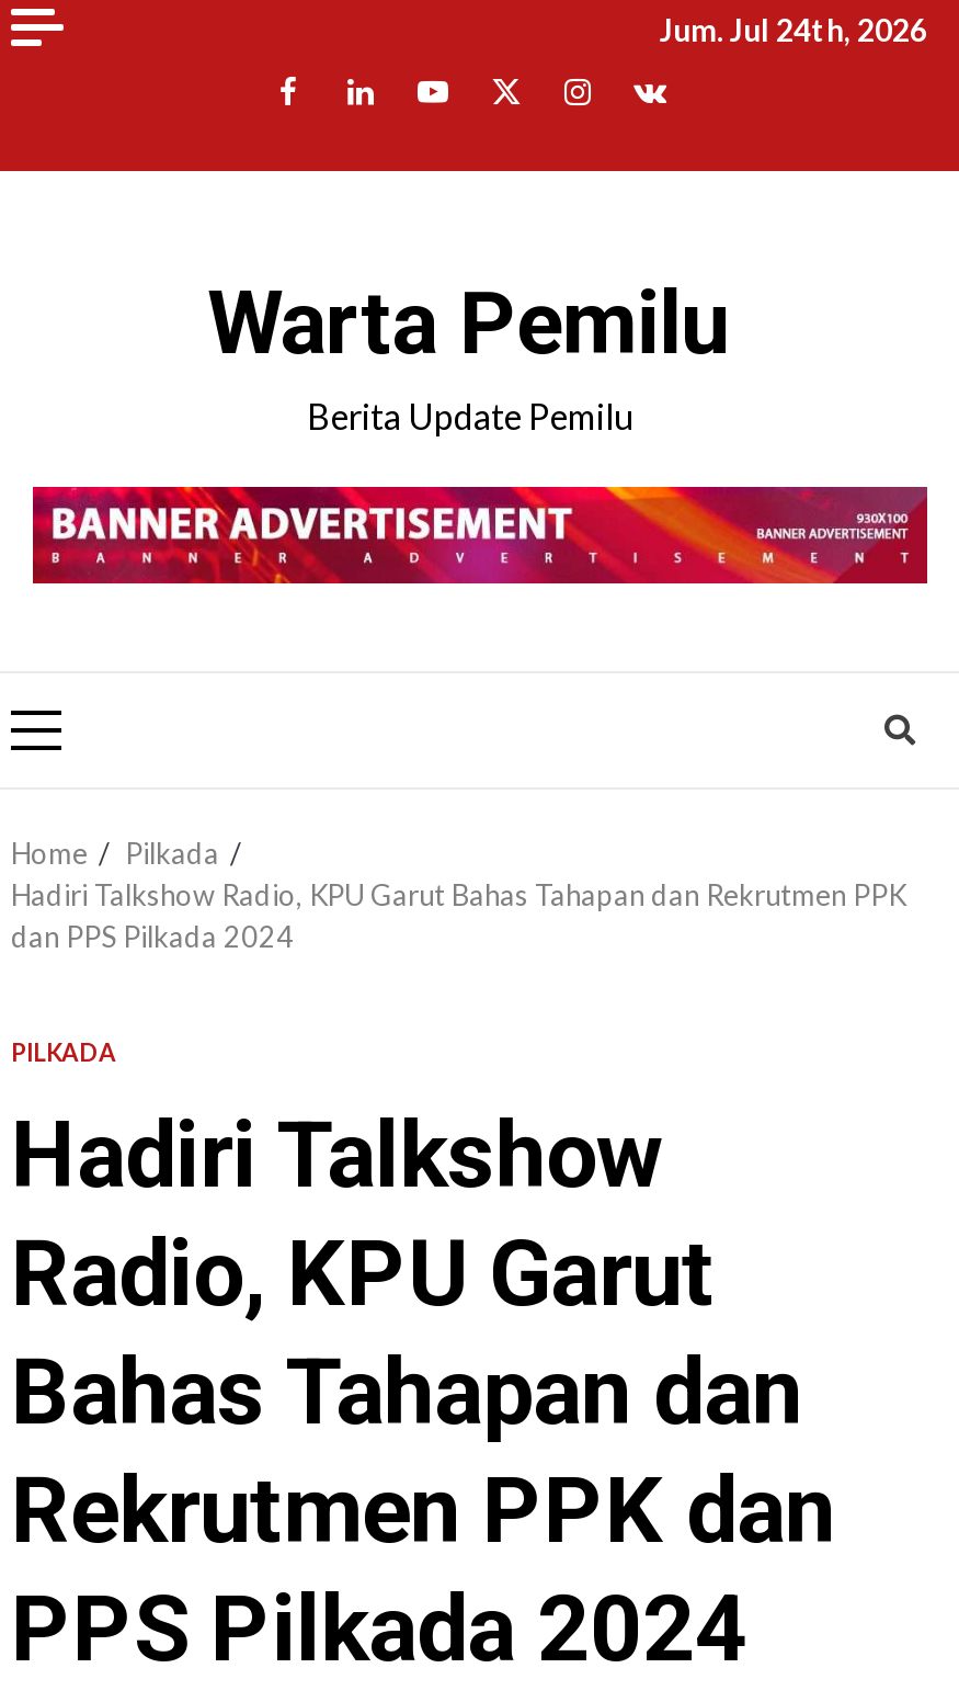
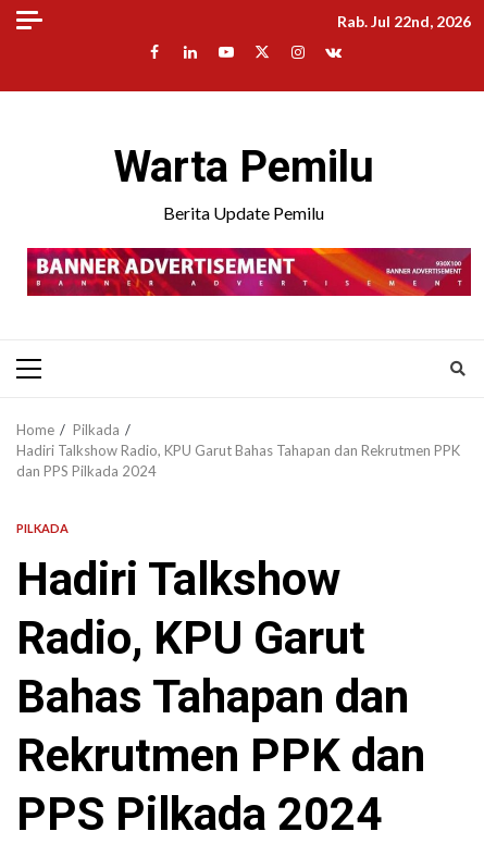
- Jum. Jul 24th, 2026
+ Rab. Jul 22nd, 2026
